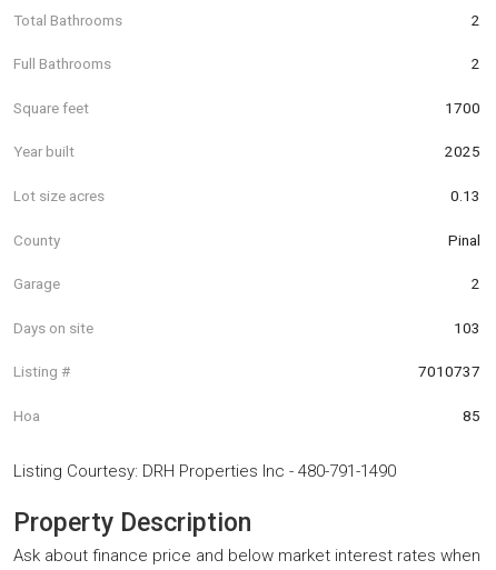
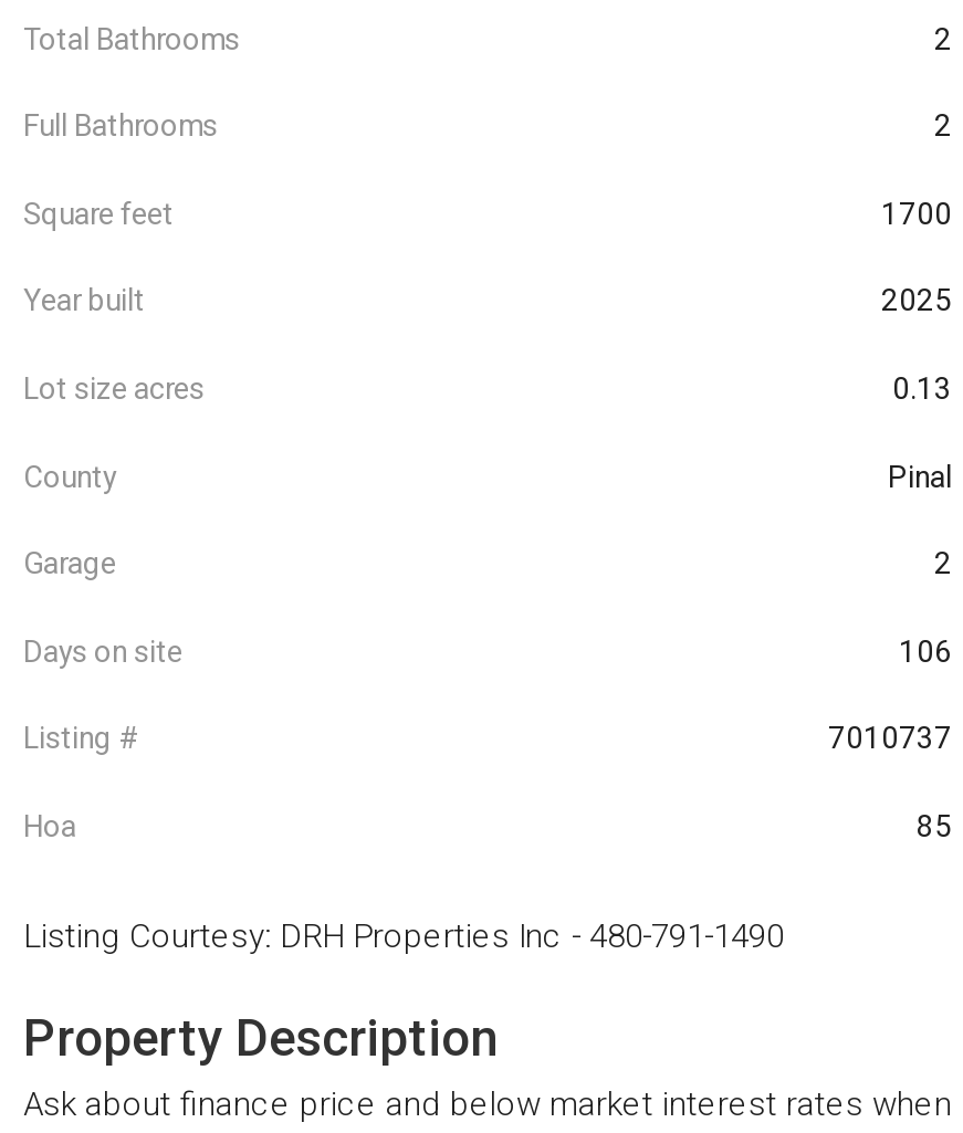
- 103
+ 106
